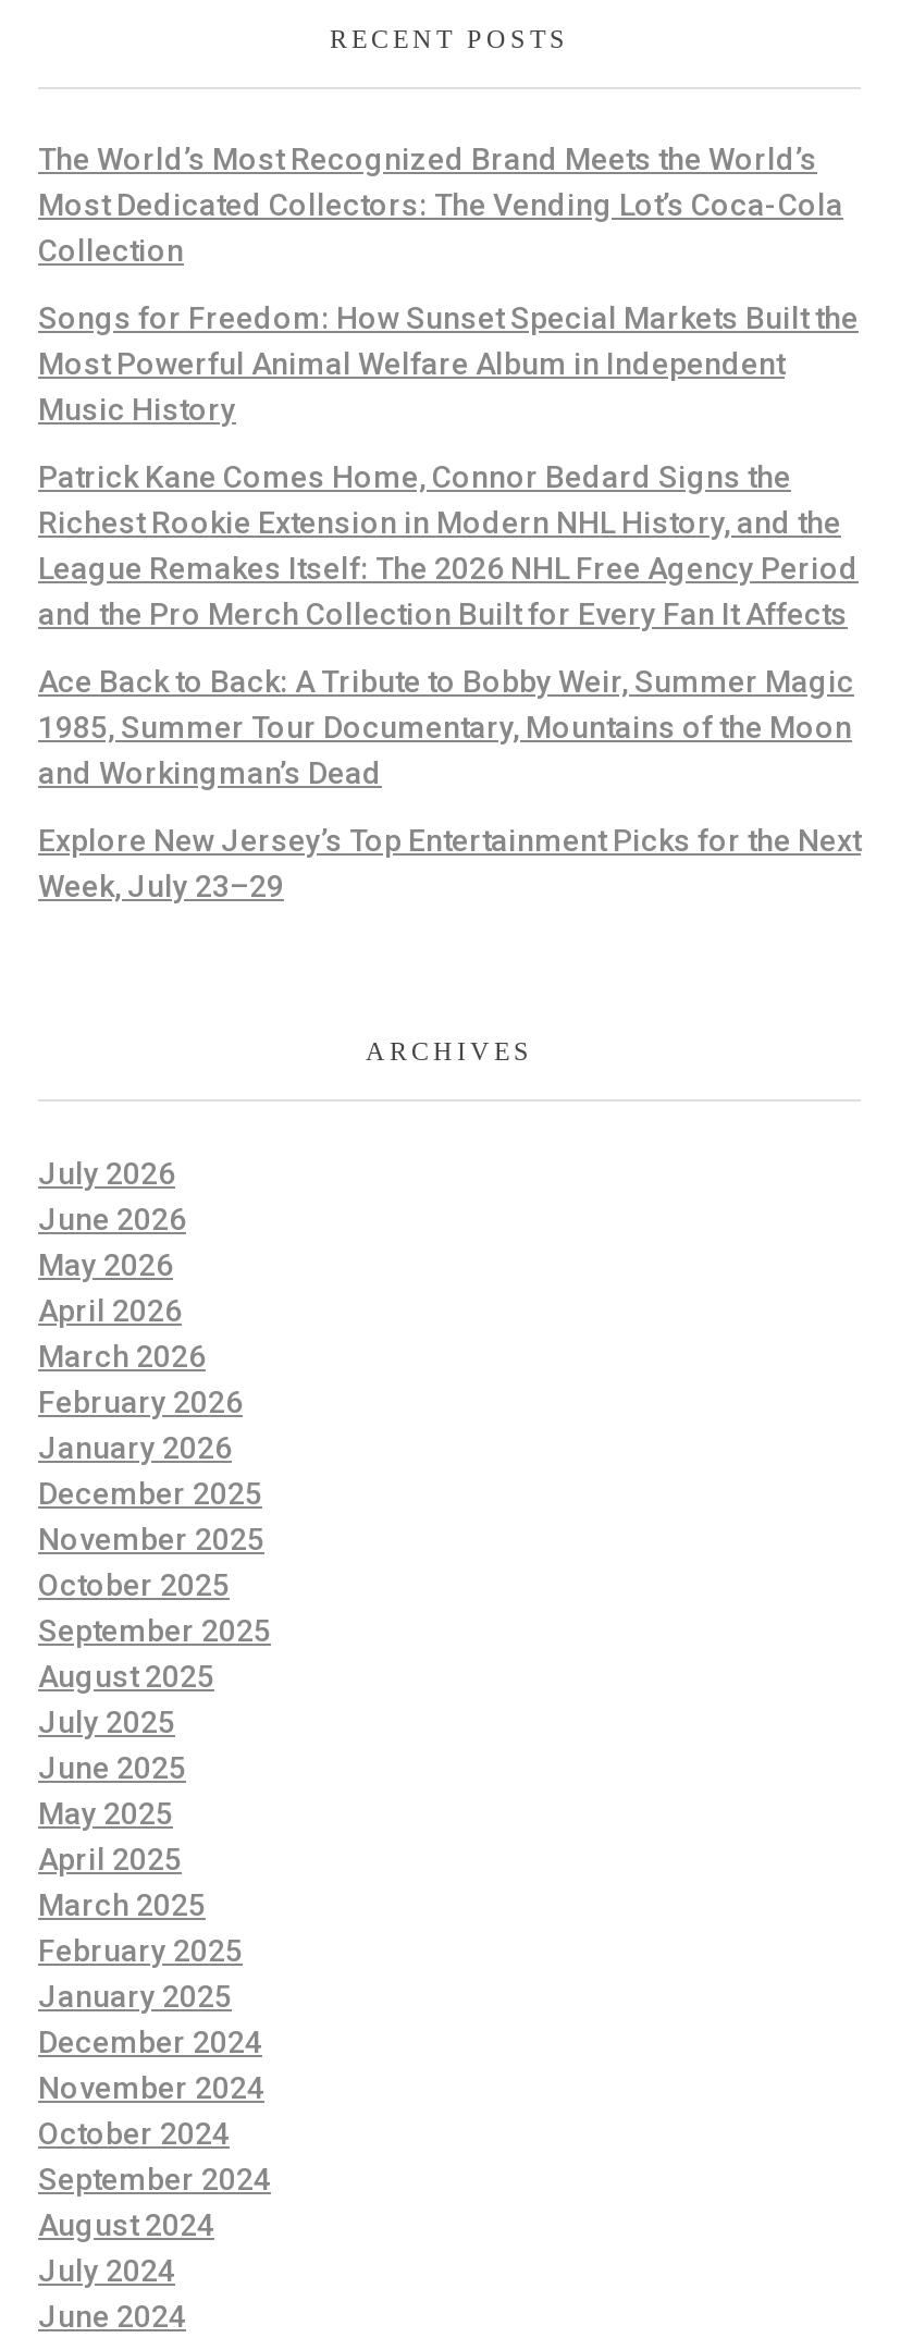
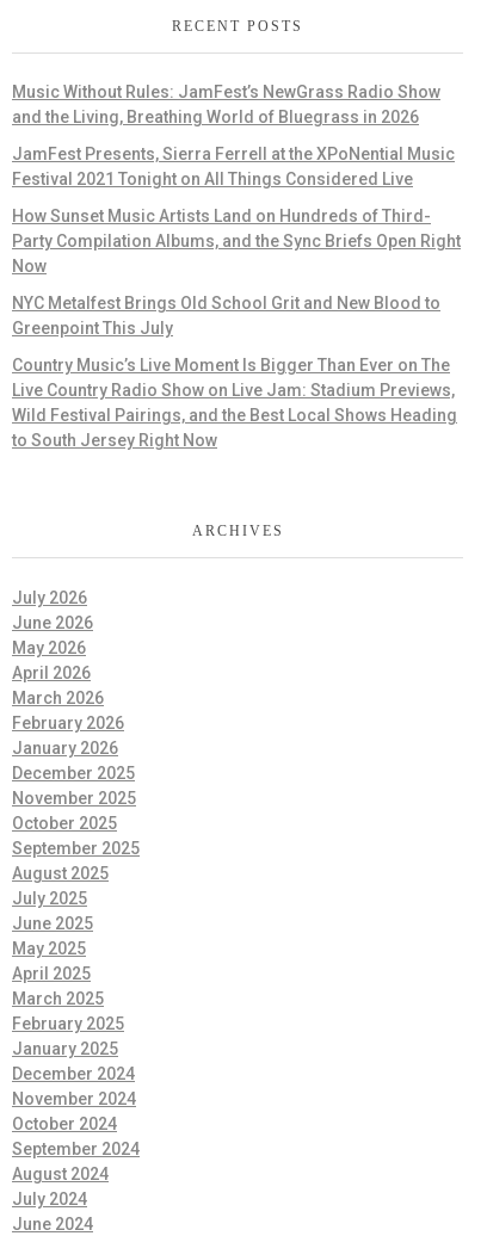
- The World’s Most Recognized Brand Meets the World’s
- Most Dedicated Collectors: The Vending Lot’s Coca-Cola
- Collection
+ Music Without Rules: JamFest’s NewGrass Radio Show
+ and the Living, Breathing World of Bluegrass in 2026

- Songs for Freedom: How Sunset Special Markets Built the
- Most Powerful Animal Welfare Album in Independent
- Music History
+ JamFest Presents, Sierra Ferrell at the XPoNential Music
+ Festival 2021 Tonight on All Things Considered Live

- Patrick Kane Comes Home, Connor Bedard Signs the
- Richest Rookie Extension in Modern NHL History, and the
- League Remakes Itself: The 2026 NHL Free Agency Period
- and the Pro Merch Collection Built for Every Fan It Affects
+ How Sunset Music Artists Land on Hundreds of Third-
+ Party Compilation Albums, and the Sync Briefs Open Right
+ Now

- Ace Back to Back: A Tribute to Bobby Weir, Summer Magic
- 1985, Summer Tour Documentary, Mountains of the Moon
- and Workingman’s Dead
+ NYC Metalfest Brings Old School Grit and New Blood to
+ Greenpoint This July

- Explore New Jersey’s Top Entertainment Picks for the Next
- Week, July 23–29
+ Country Music’s Live Moment Is Bigger Than Ever on The
+ Live Country Radio Show on Live Jam: Stadium Previews,
+ Wild Festival Pairings, and the Best Local Shows Heading
+ to South Jersey Right Now
